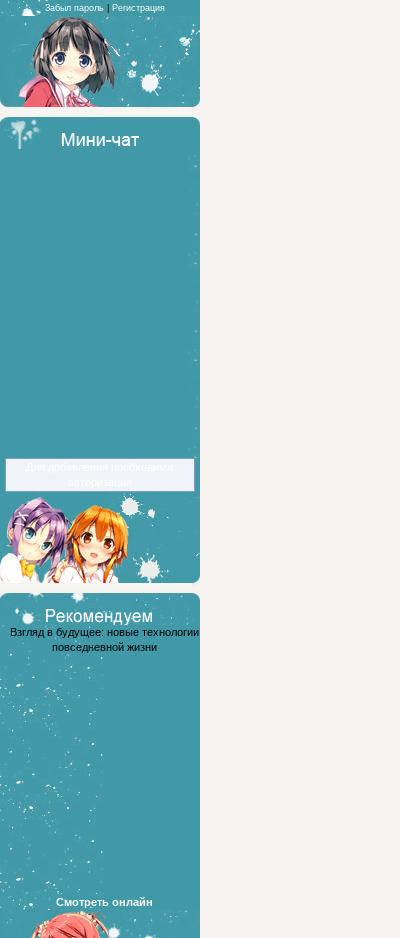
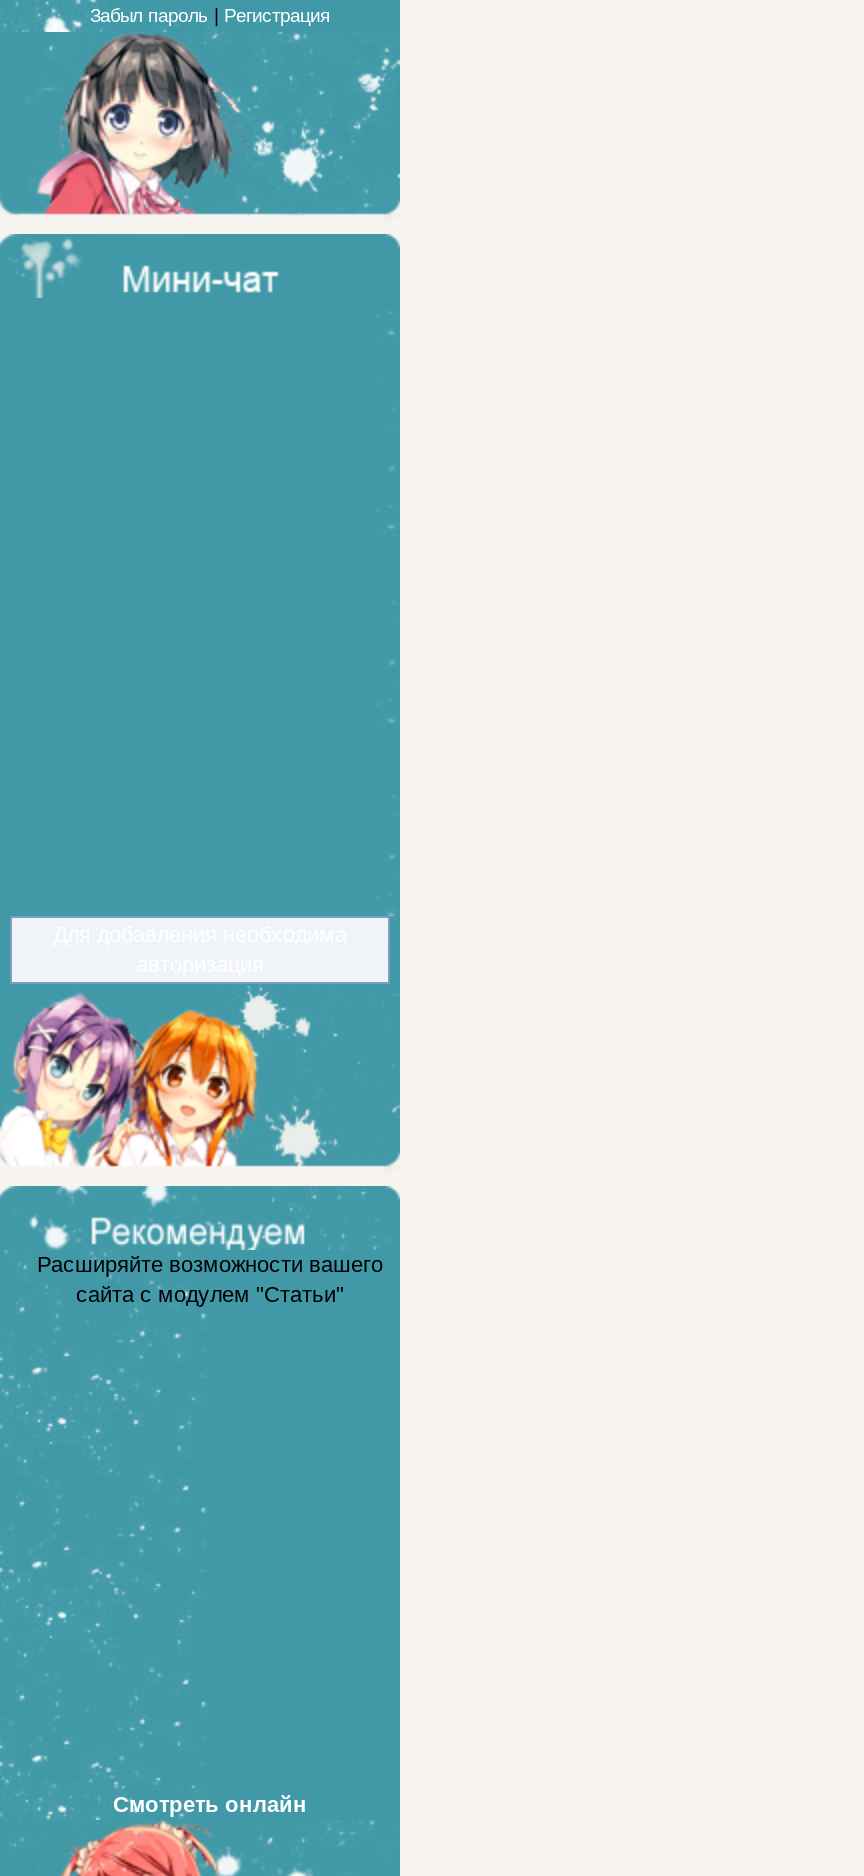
- Взгляд в будущее: новые технологии
- повседневной жизни
+ Расширяйте возможности вашего
+ сайта с модулем "Статьи"
